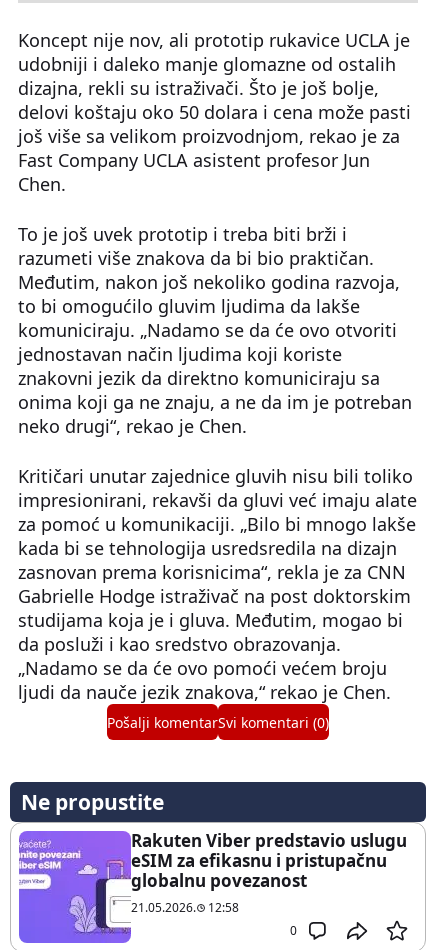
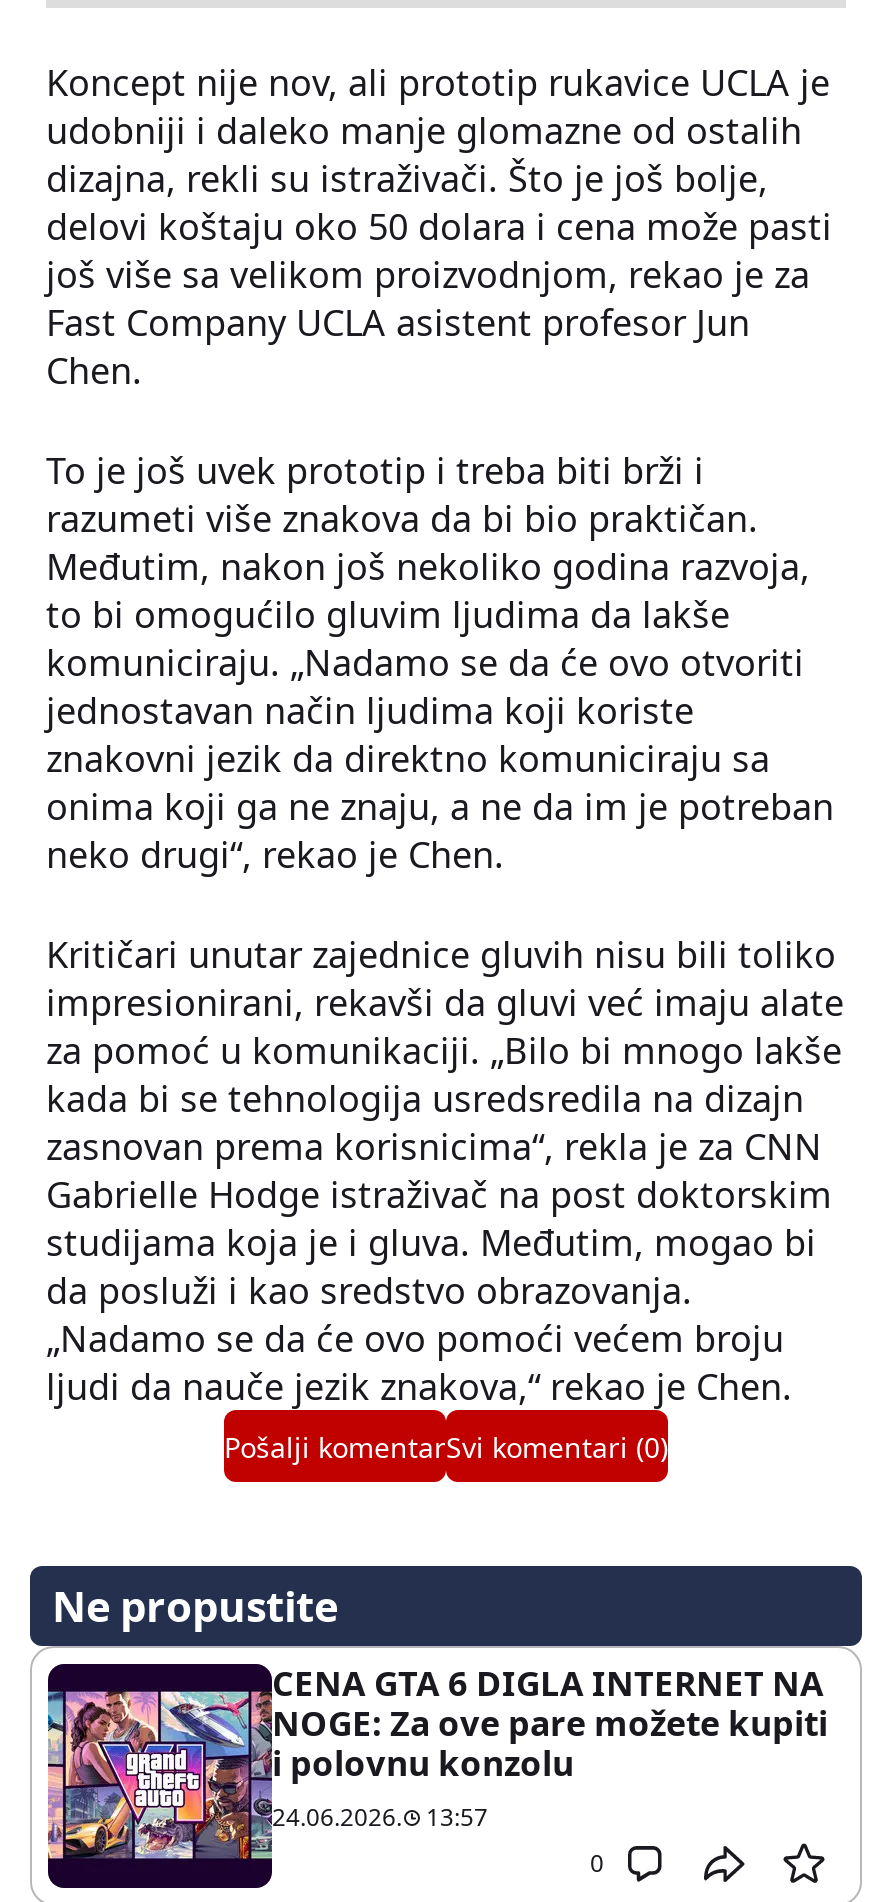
- [image]
- Rakuten Viber predstavio uslugu
- eSIM za efikasnu i pristupačnu
- globalnu povezanost
- 21.05.2026.
- 12:58
+ [image]
+ CENA GTA 6 DIGLA INTERNET NA
+ NOGE: Za ove pare možete kupiti
+ i polovnu konzolu
+ 24.06.2026.
+ 13:57
